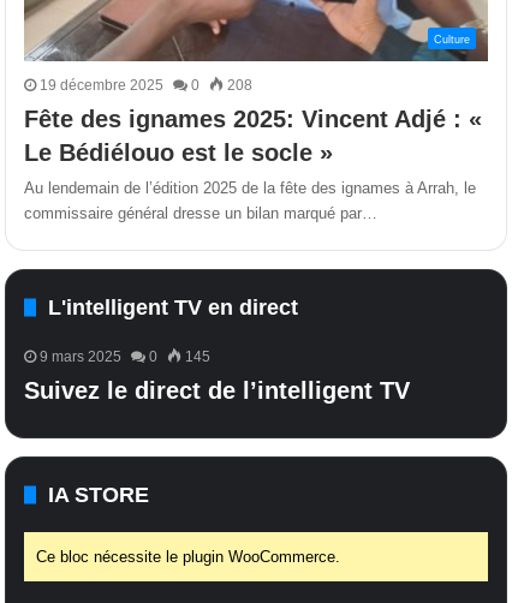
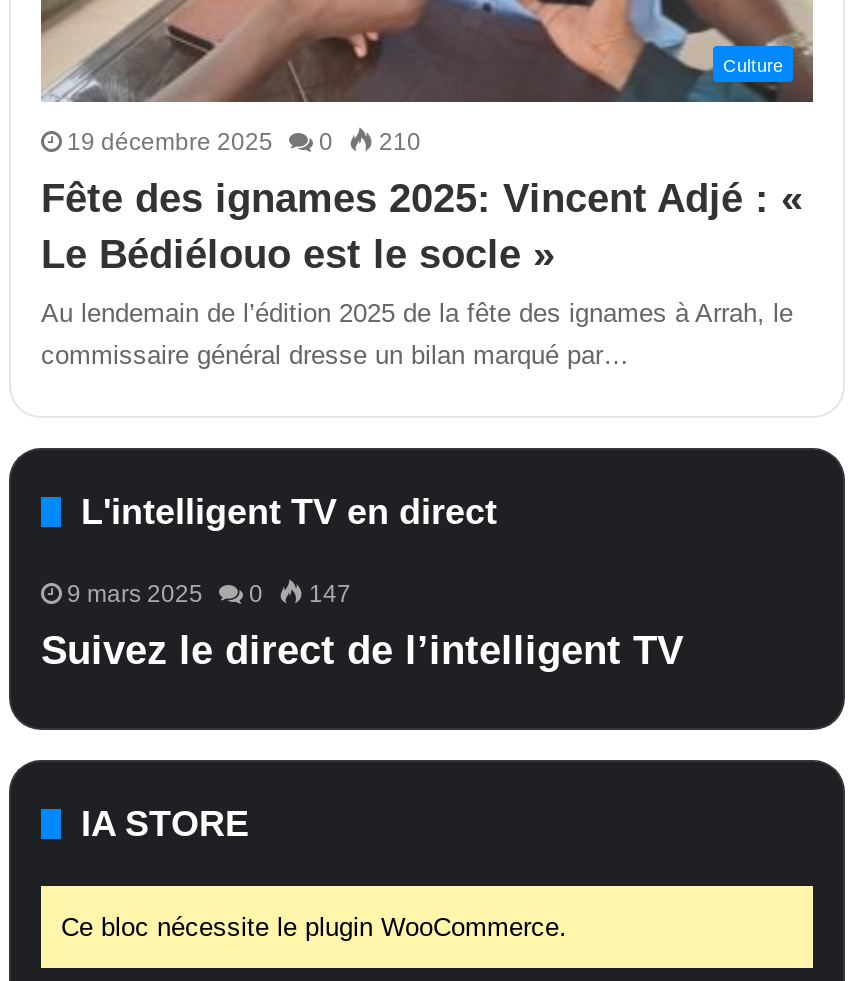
- 19 décembre 2025 0 208
+ 19 décembre 2025 0 210

- 9 mars 2025 0 145
+ 9 mars 2025 0 147
